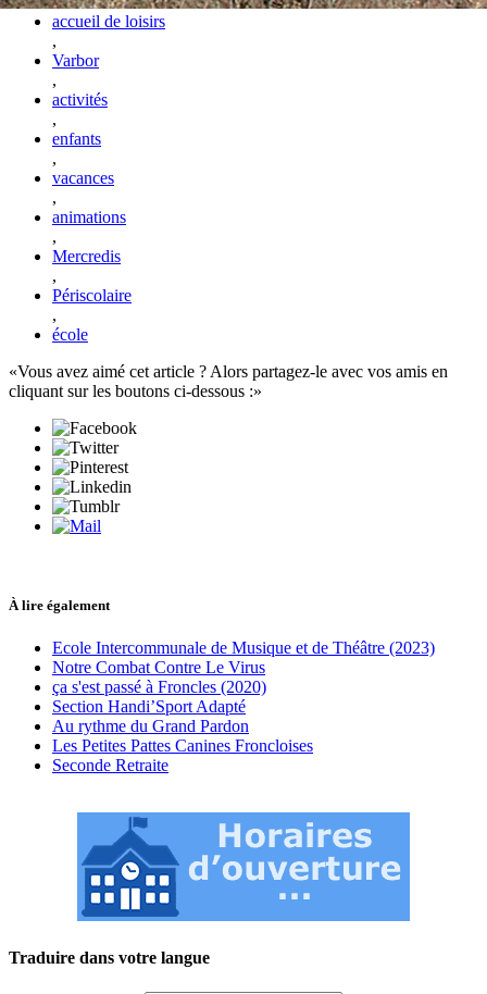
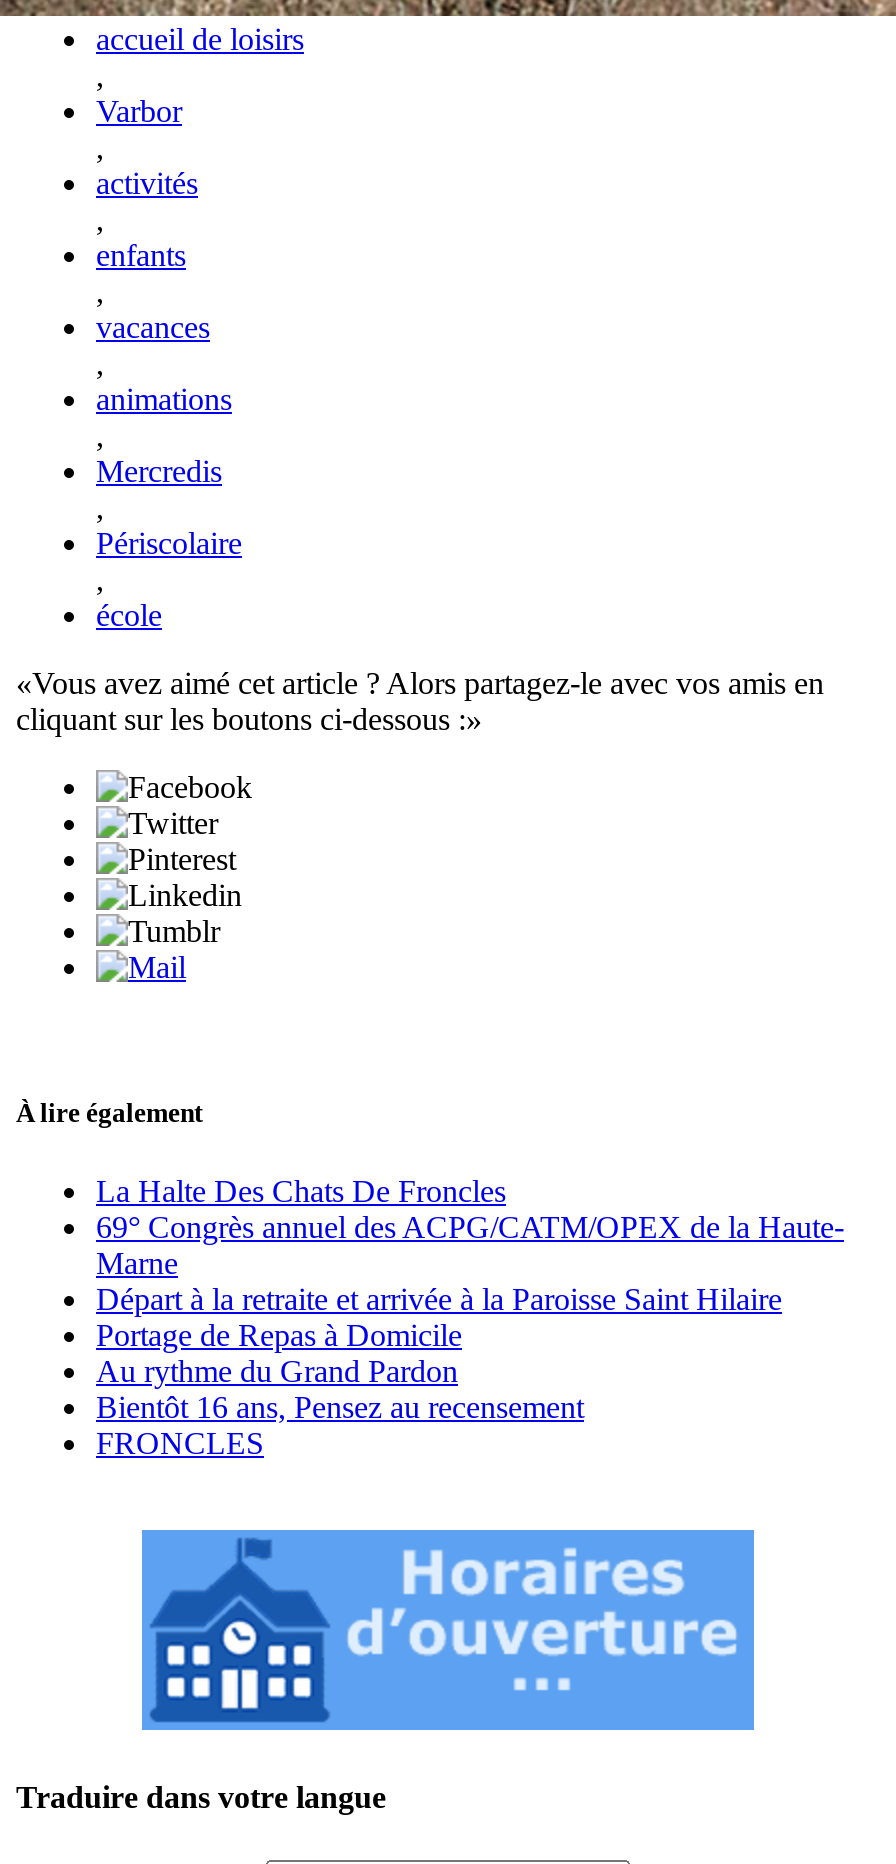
- Ecole Intercommunale de Musique et de Théâtre (2023)
- Notre Combat Contre Le Virus
- ça s'est passé à Froncles (2020)
- Section Handi’Sport Adapté
+ La Halte Des Chats De Froncles
+ 69° Congrès annuel des ACPG/CATM/OPEX de la Haute-
+ Marne
+ Départ à la retraite et arrivée à la Paroisse Saint Hilaire
+ Portage de Repas à Domicile

- Les Petites Pattes Canines Froncloises
- Seconde Retraite
+ Bientôt 16 ans, Pensez au recensement
+ FRONCLES
